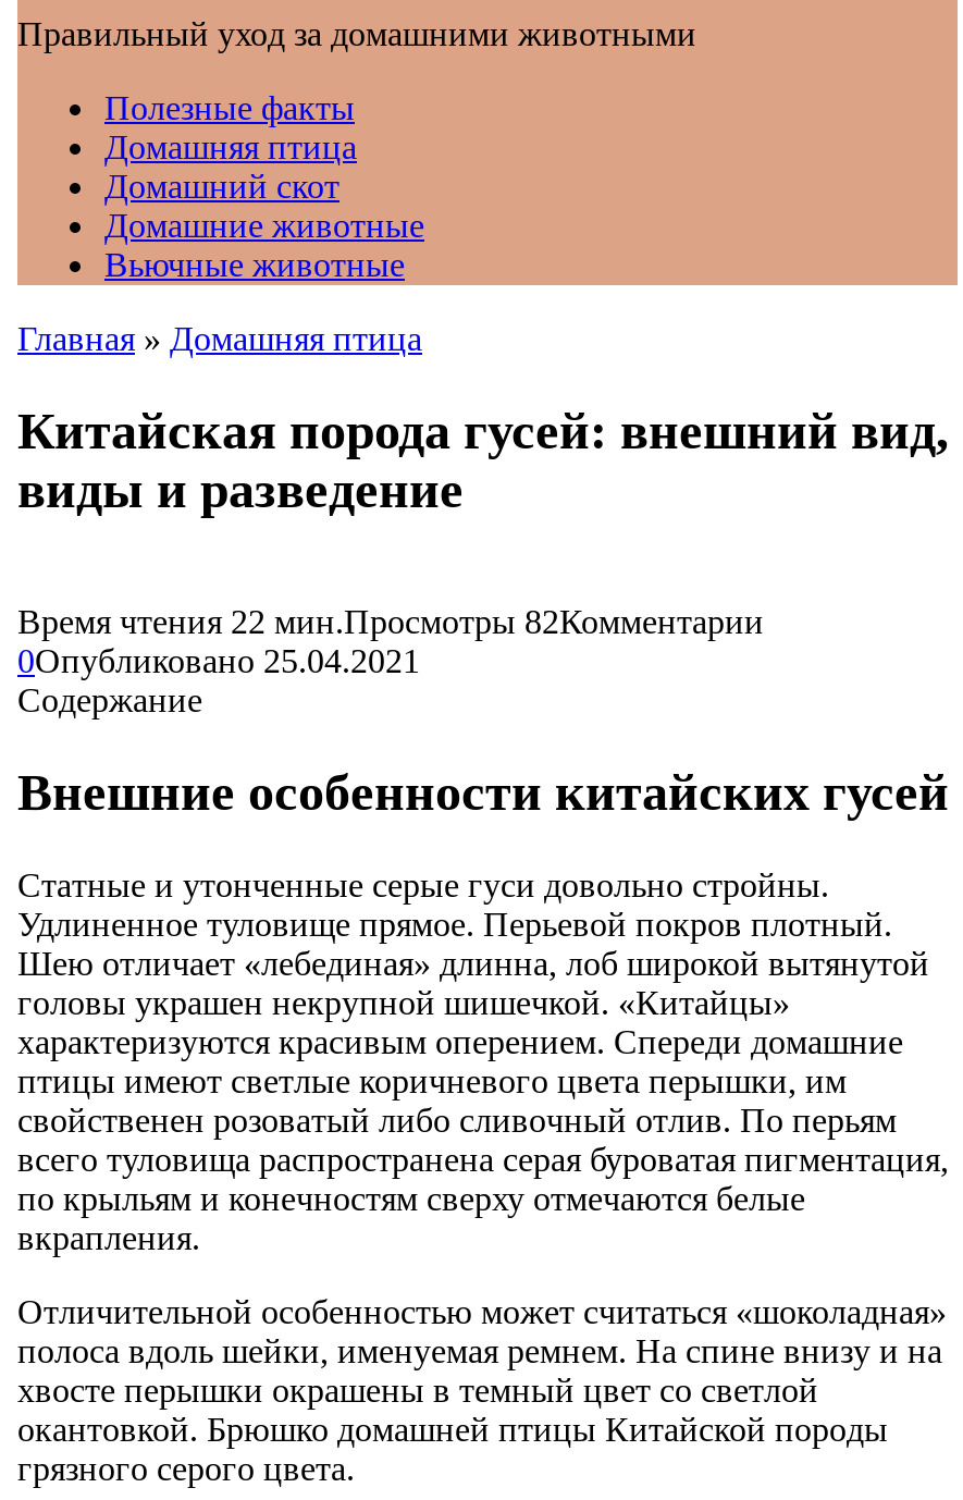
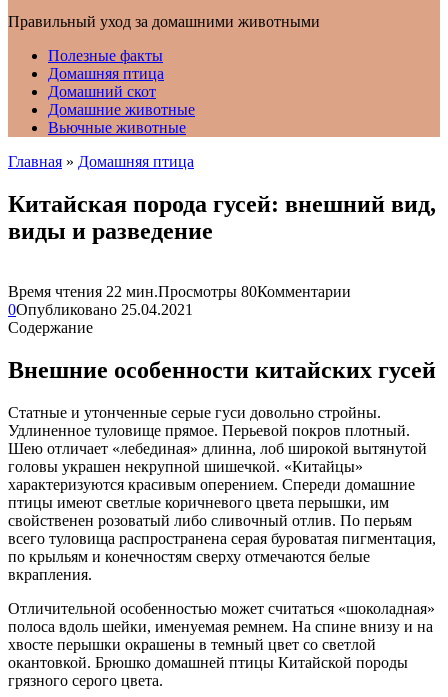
- Время чтения 22 мин.Просмотры 82Комментарии
+ Время чтения 22 мин.Просмотры 80Комментарии
